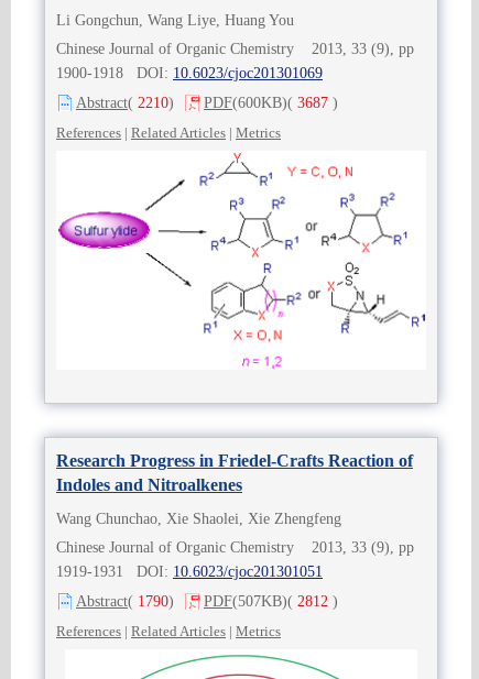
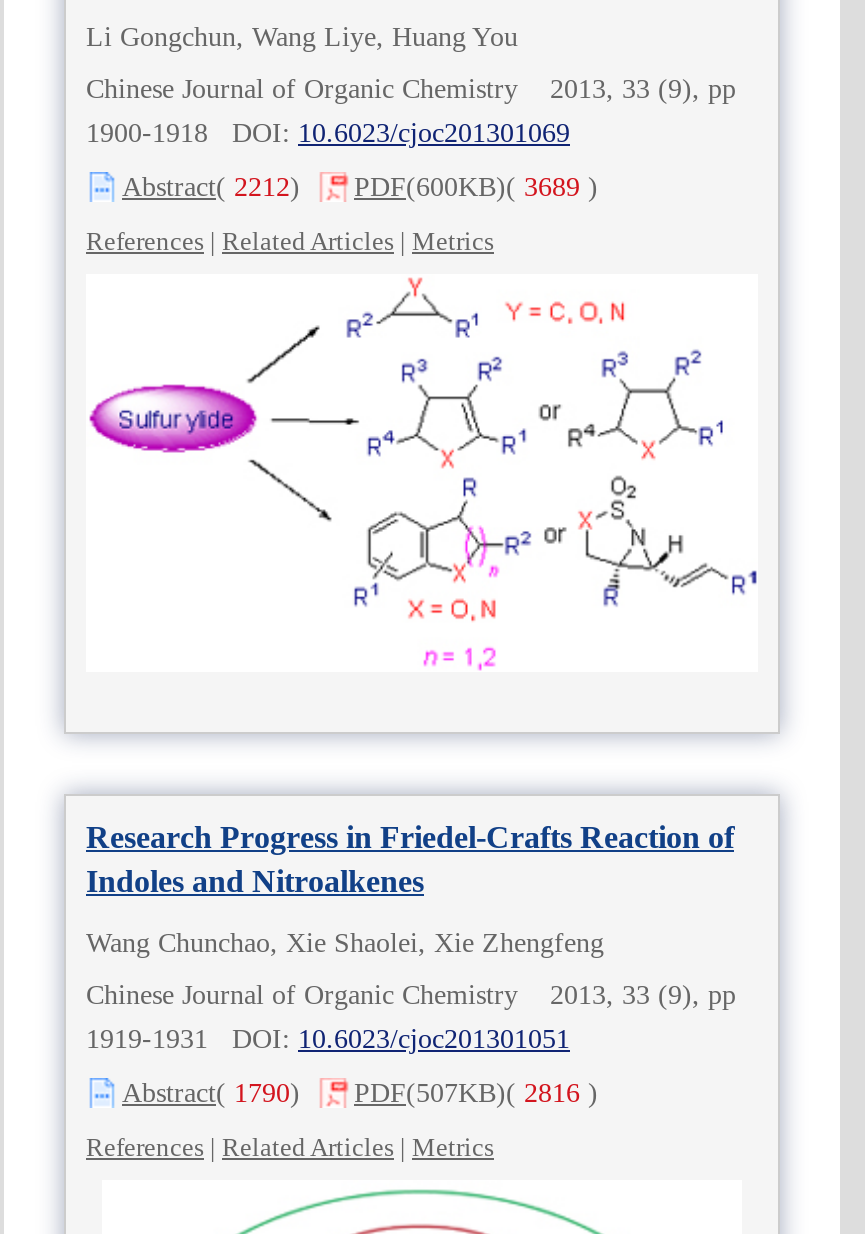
- Abstract(2210)
+ Abstract(2212)

- PDF(600KB)(3687)
+ PDF(600KB)(3689)

- Abstract(1790) PDF(507KB)(2812)
+ Abstract(1790) PDF(507KB)(2816)
